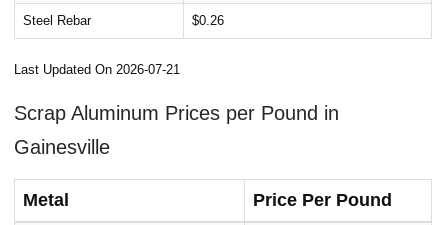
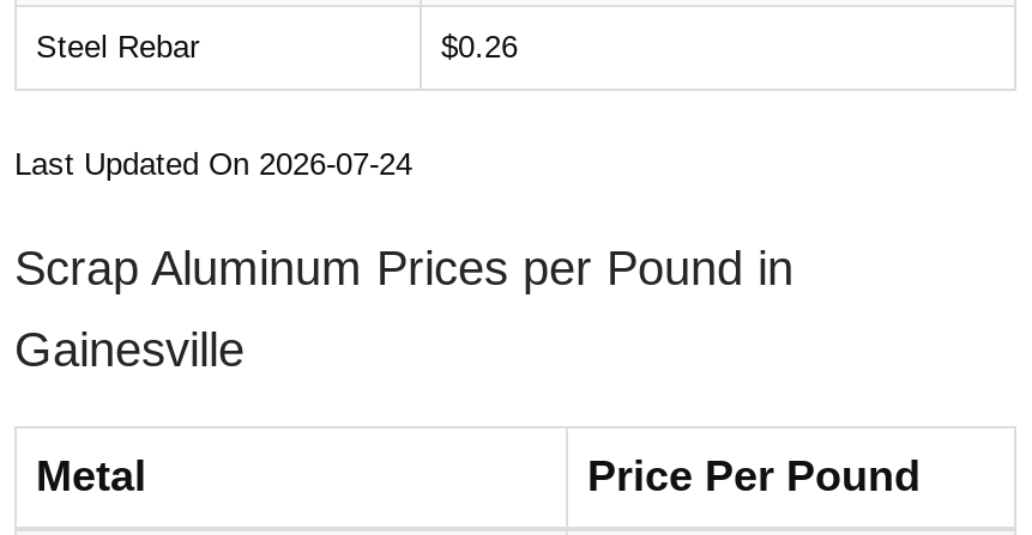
- Last Updated On 2026-07-21
+ Last Updated On 2026-07-24
